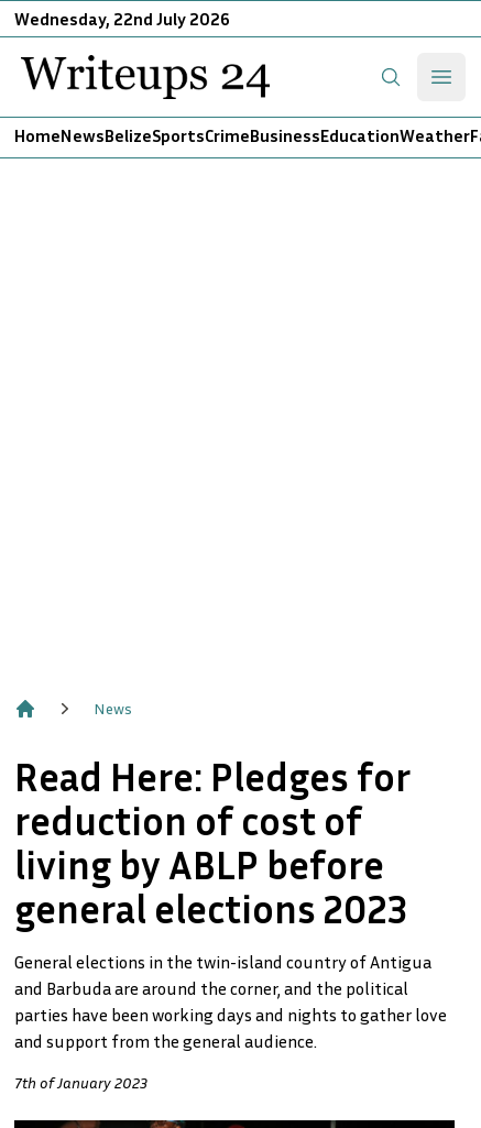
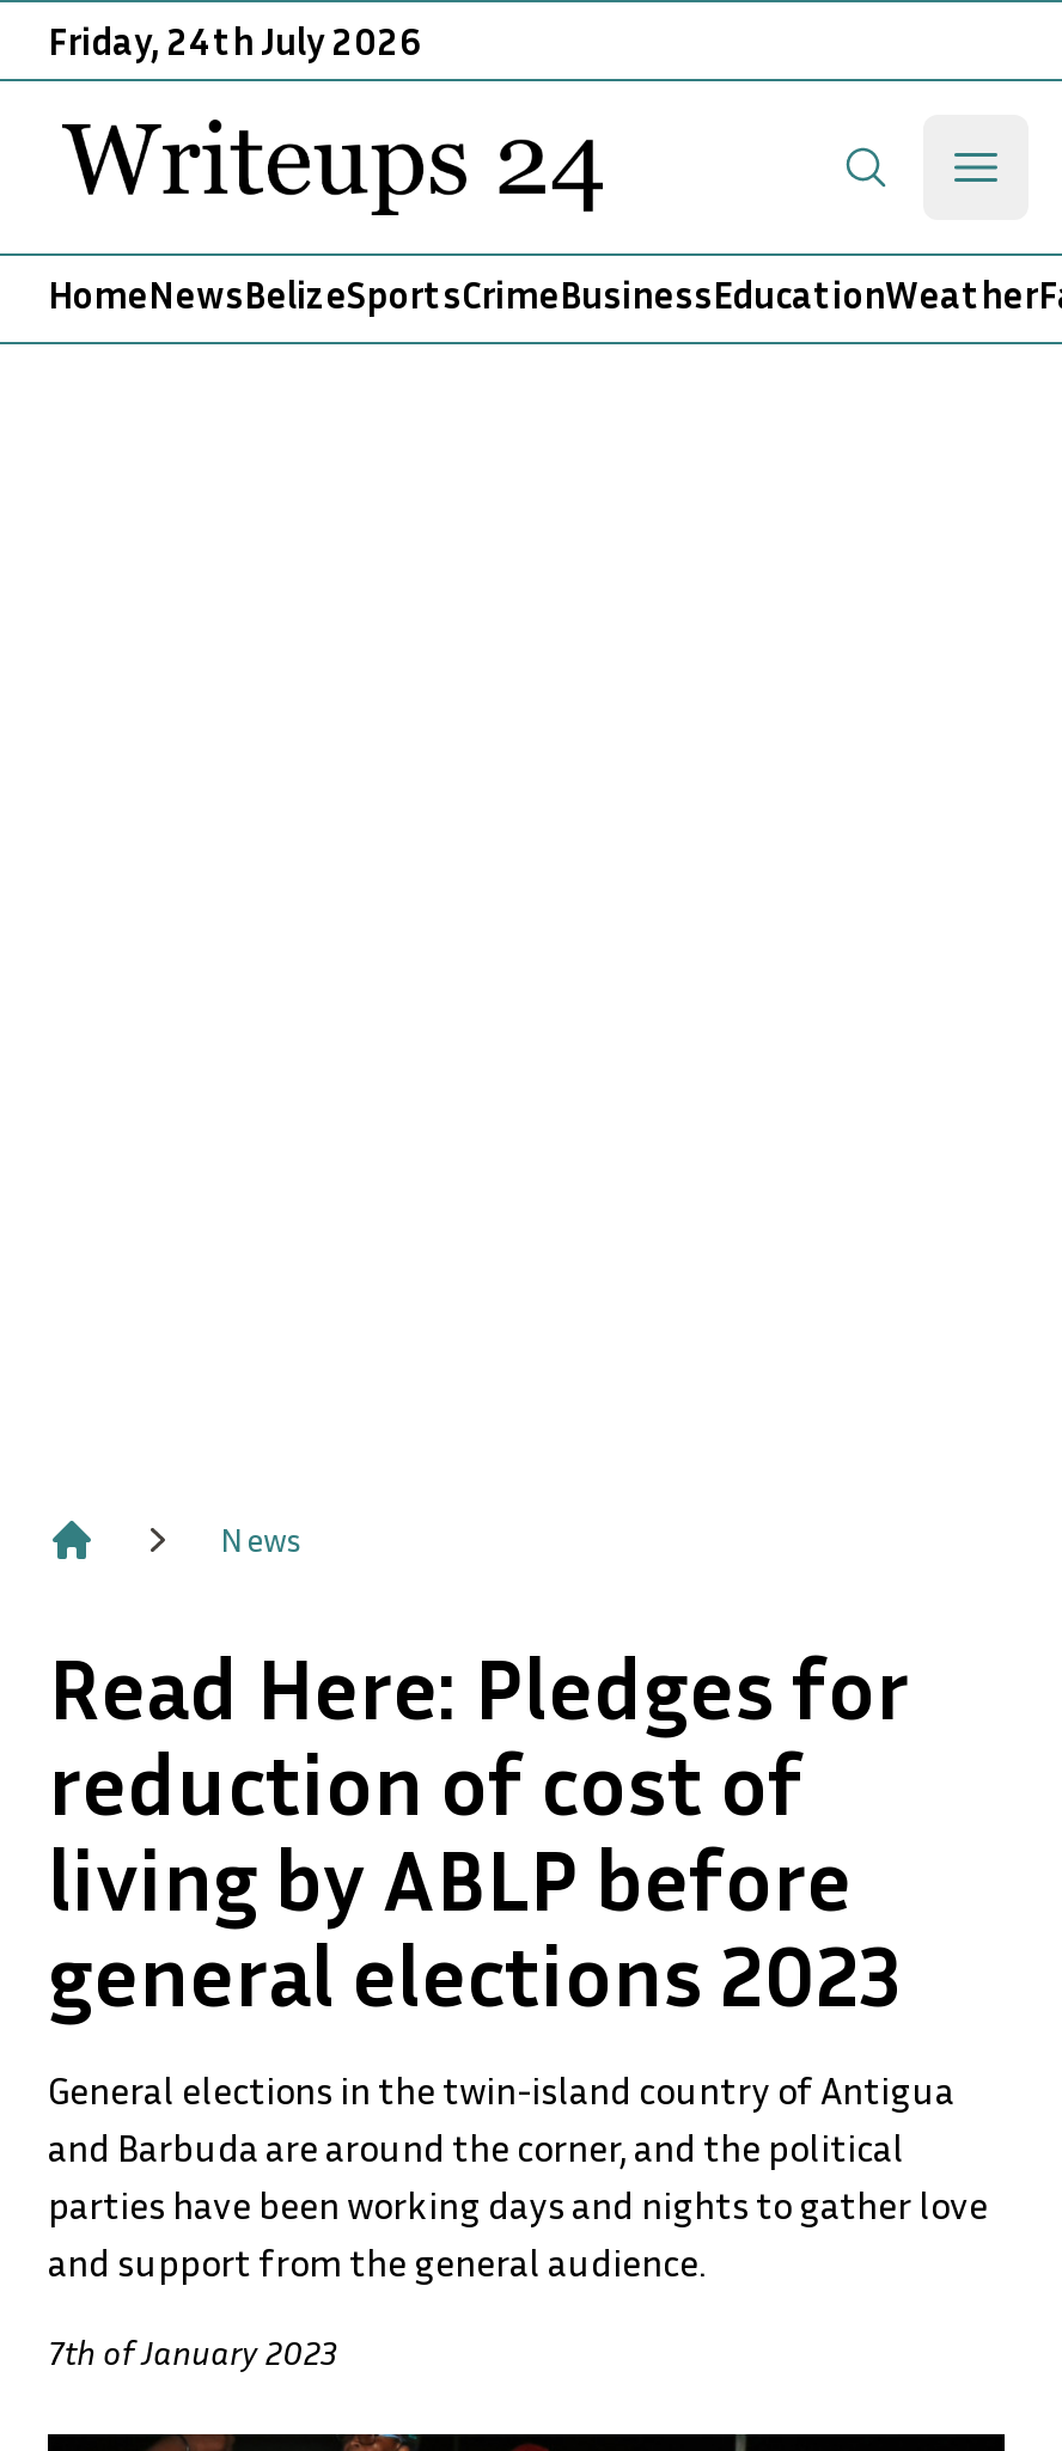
- Wednesday, 22nd July 2026
+ Friday, 24th July 2026
